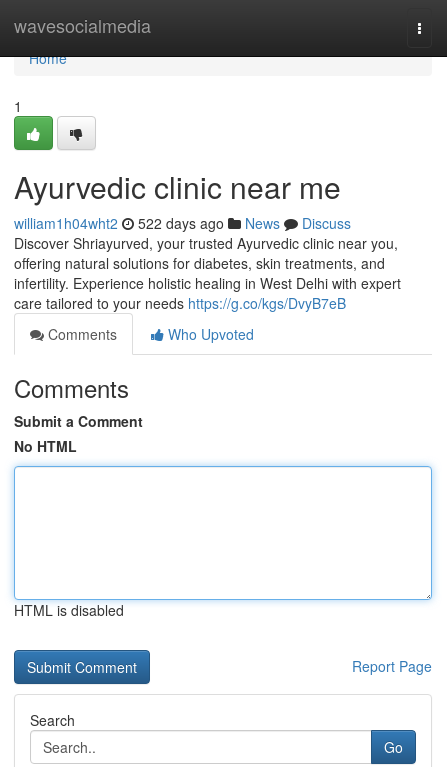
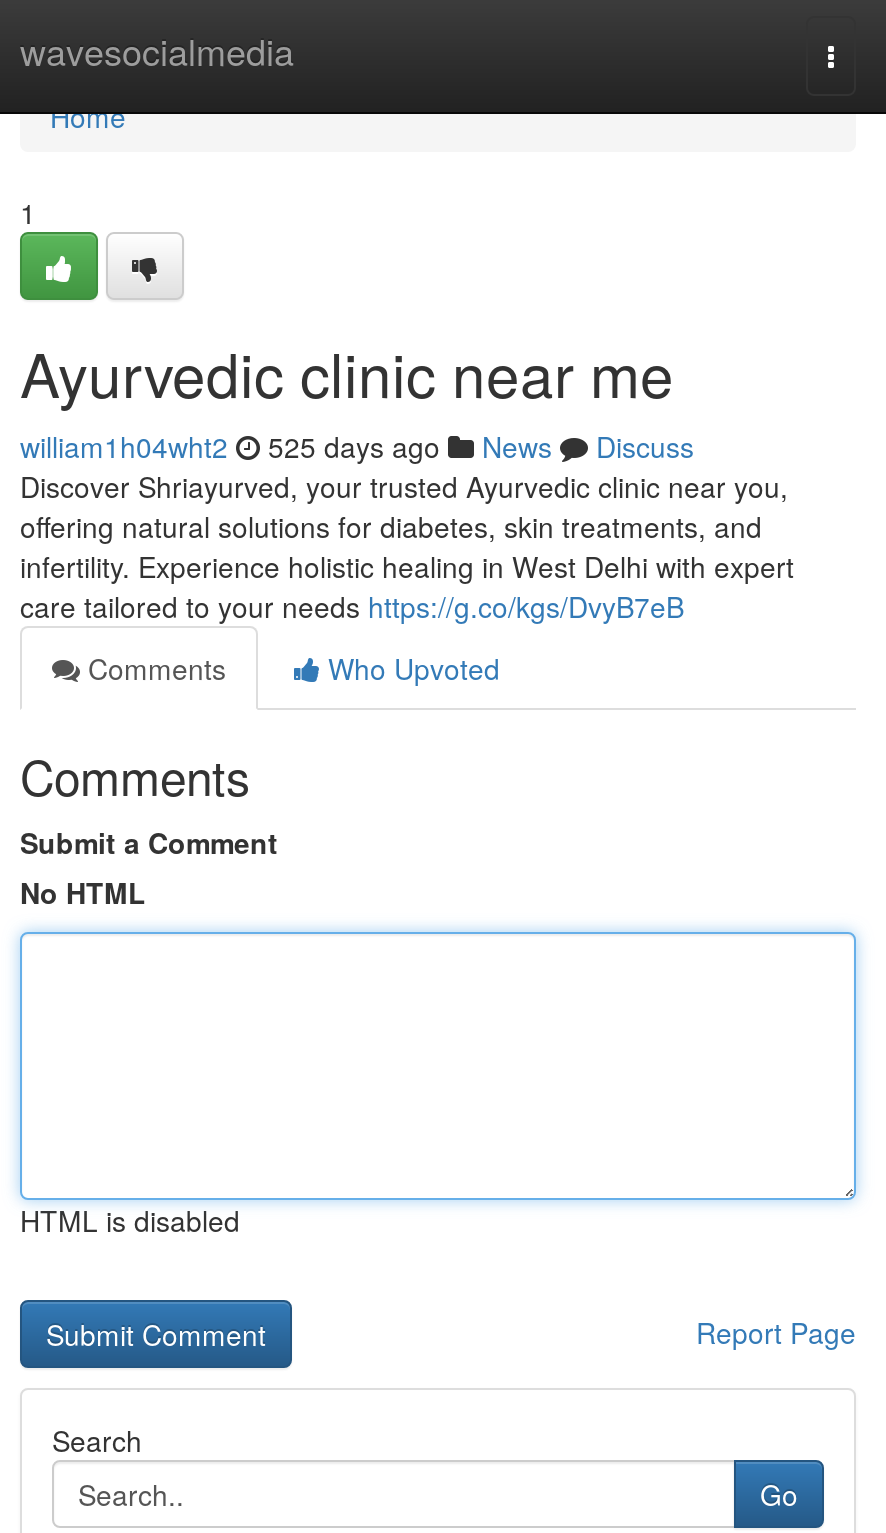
- william1h04wht2 522 days ago News Discuss
+ william1h04wht2 525 days ago News Discuss
